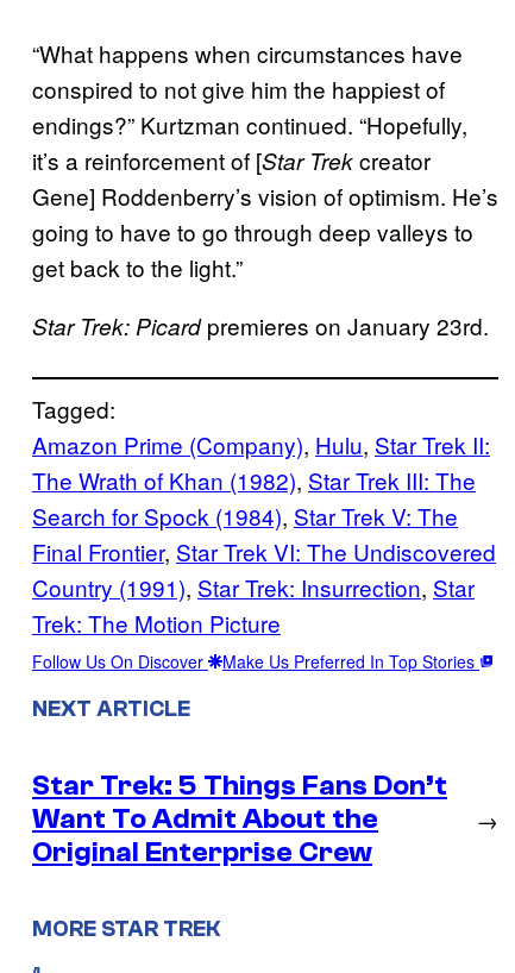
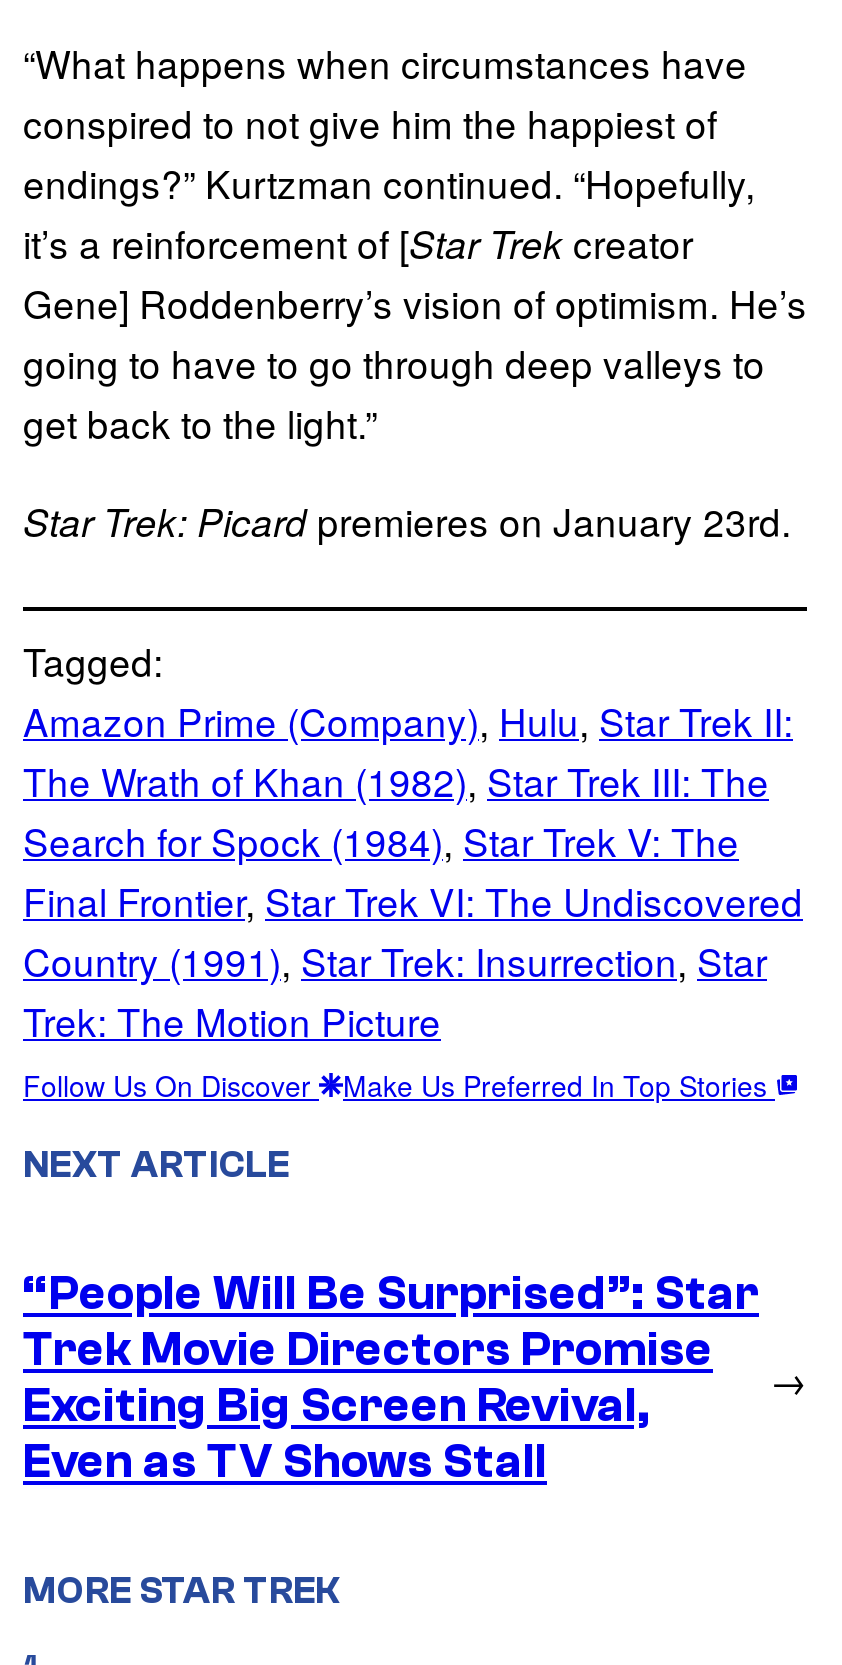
- Star Trek: 5 Things Fans Don’t
- Want To Admit About the
- Original Enterprise Crew
+ “People Will Be Surprised”: Star
+ Trek Movie Directors Promise
+ Exciting Big Screen Revival,
+ Even as TV Shows Stall
